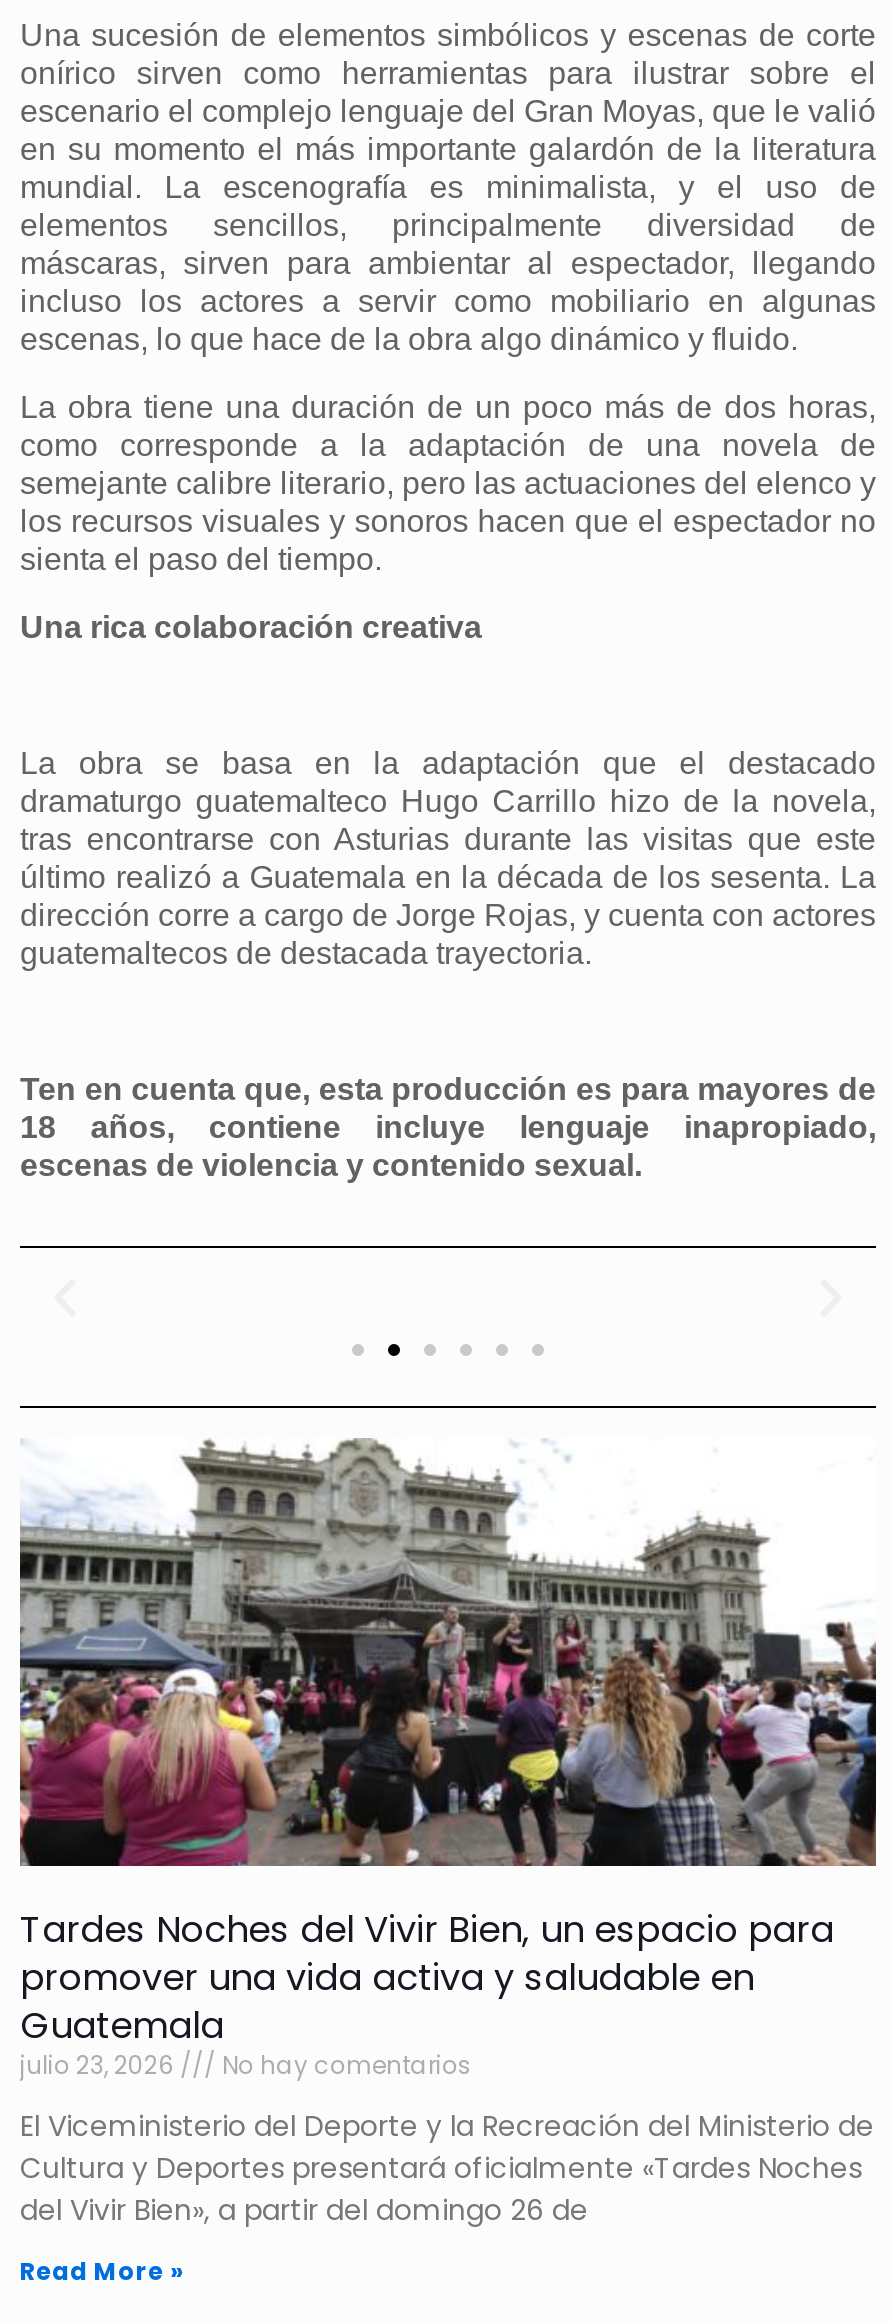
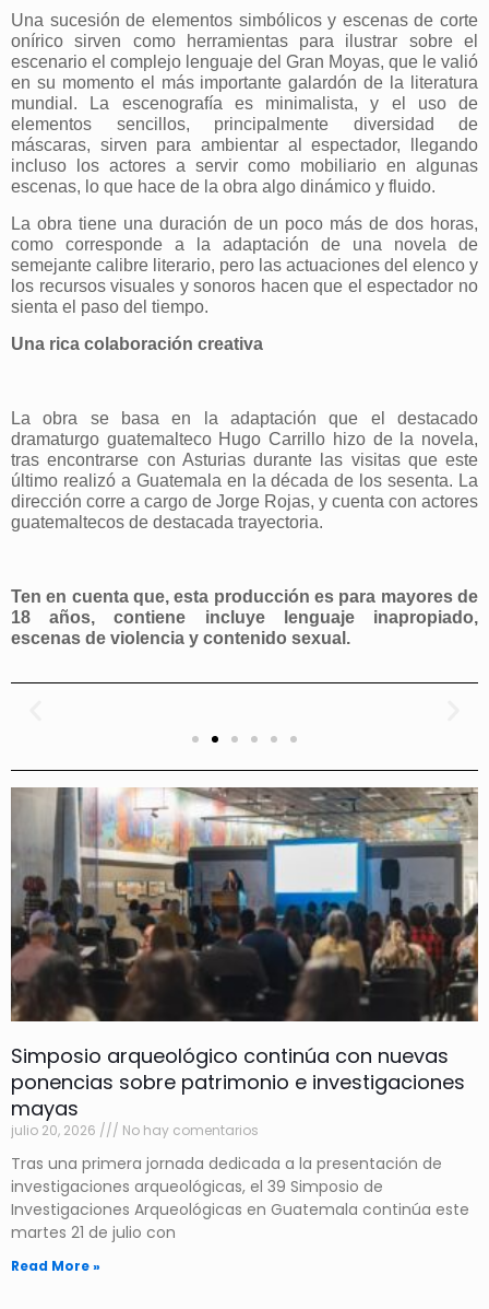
- [image]
- Tardes Noches del Vivir Bien, un espacio para
- promover una vida activa y saludable en
- Guatemala
- julio 23, 2026
+ [image]
+ Simposio arqueológico continúa con nuevas
+ ponencias sobre patrimonio e investigaciones
+ mayas
+ julio 20, 2026

- El Viceministerio del Deporte y la Recreación del Ministerio de
- Cultura y Deportes presentará oficialmente «Tardes Noches
- del Vivir Bien», a partir del domingo 26 de
+ Tras una primera jornada dedicada a la presentación de
+ investigaciones arqueológicas, el 39 Simposio de
+ Investigaciones Arqueológicas en Guatemala continúa este
+ martes 21 de julio con
